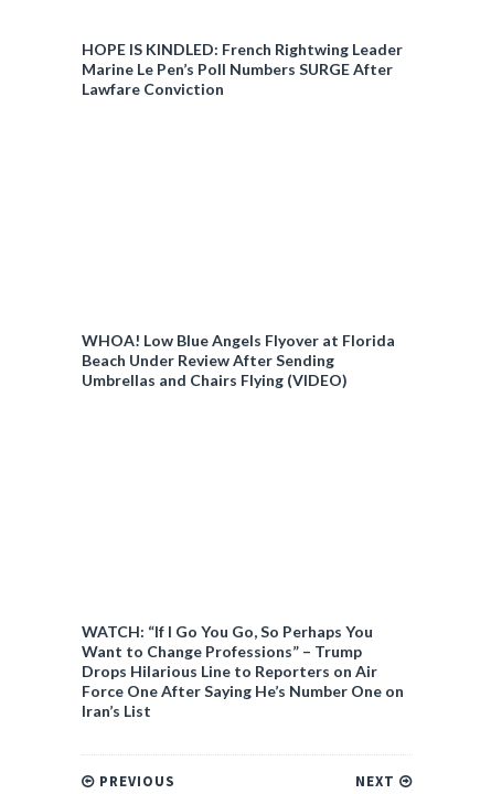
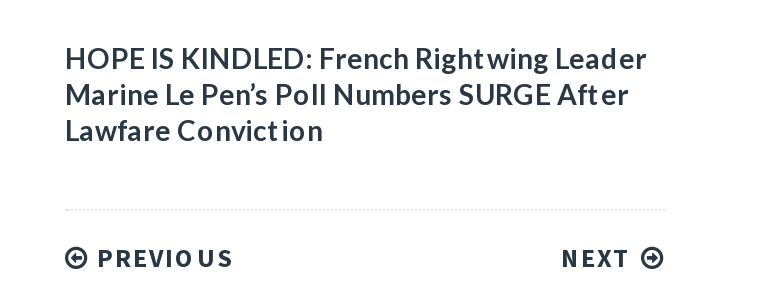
- WHOA! Low Blue Angels Flyover at Florida
- Beach Under Review After Sending
- Umbrellas and Chairs Flying (VIDEO)

- WATCH: “If I Go You Go, So Perhaps You
- Want to Change Professions” – Trump
- Drops Hilarious Line to Reporters on Air
- Force One After Saying He’s Number One on
- Iran’s List
